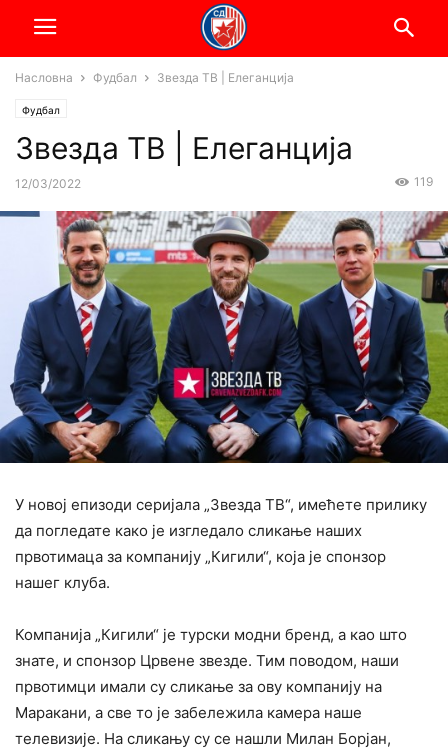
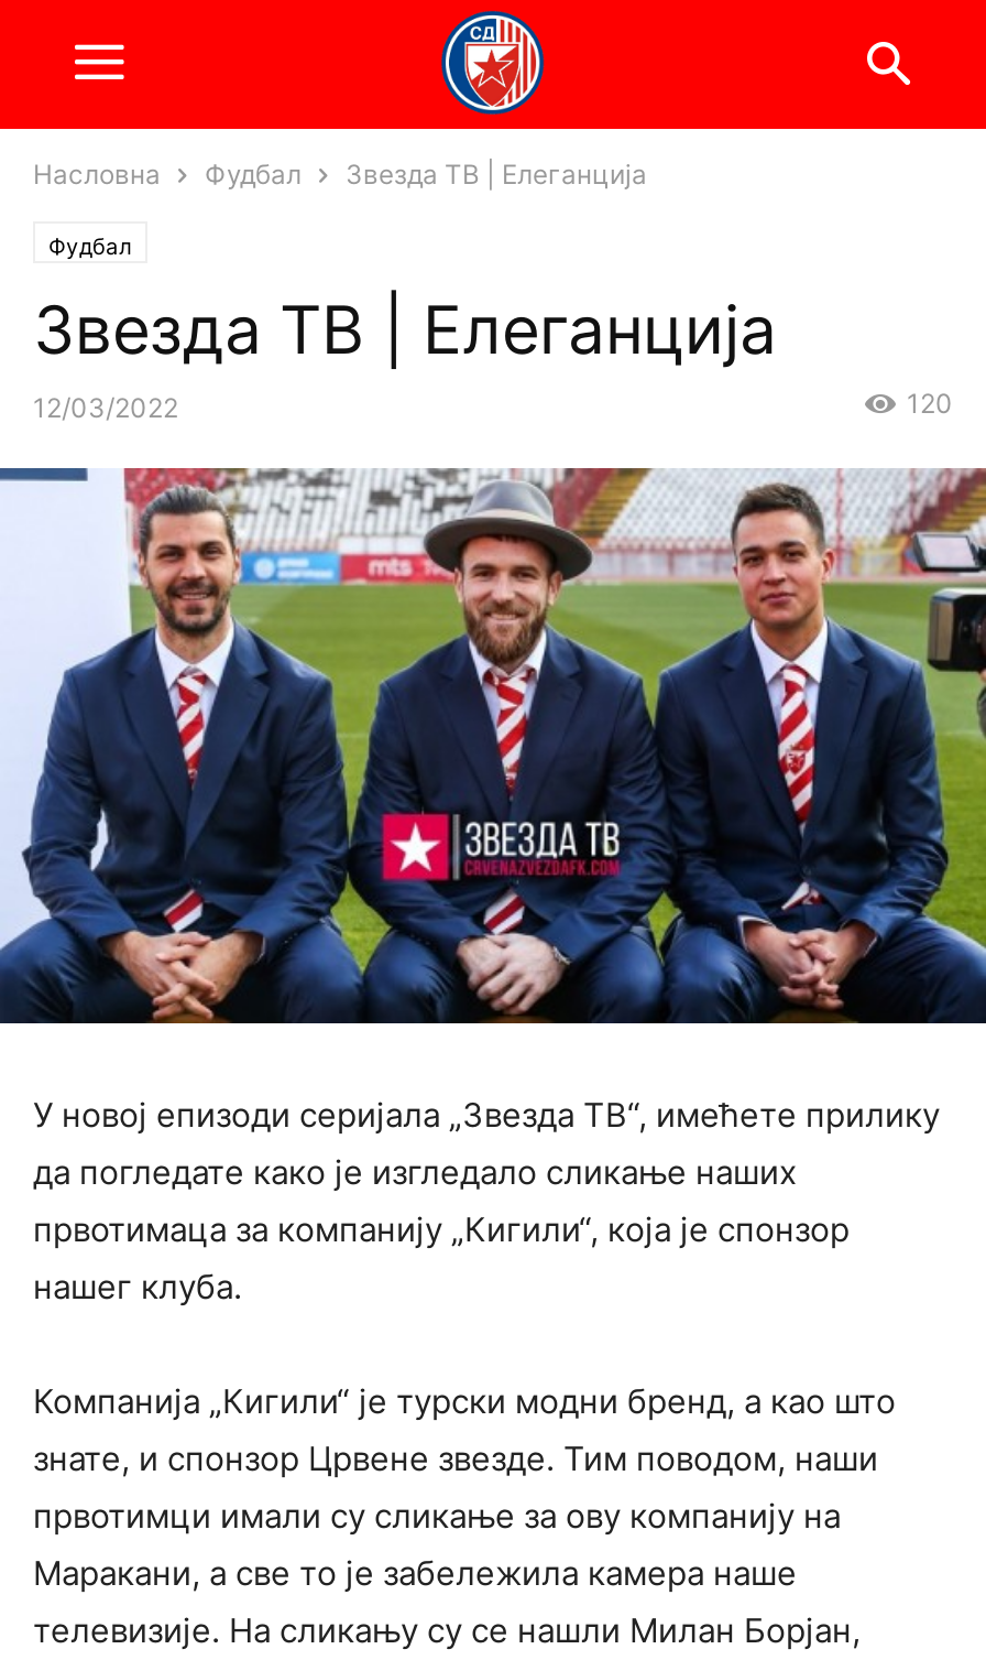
- 119
+ 120
